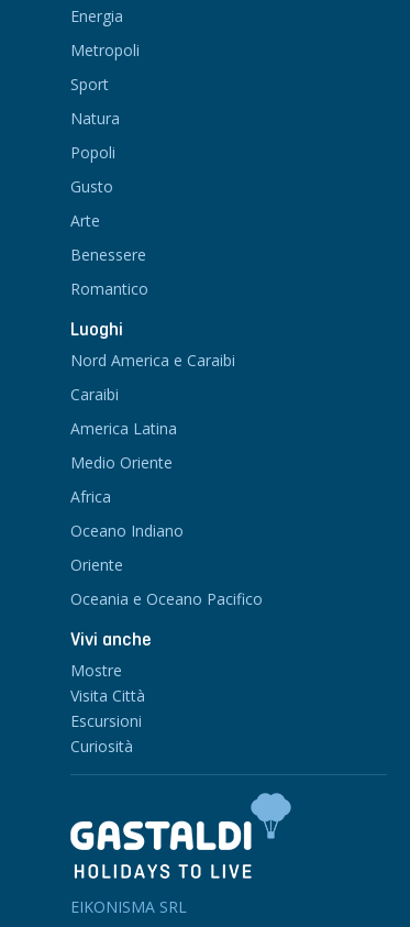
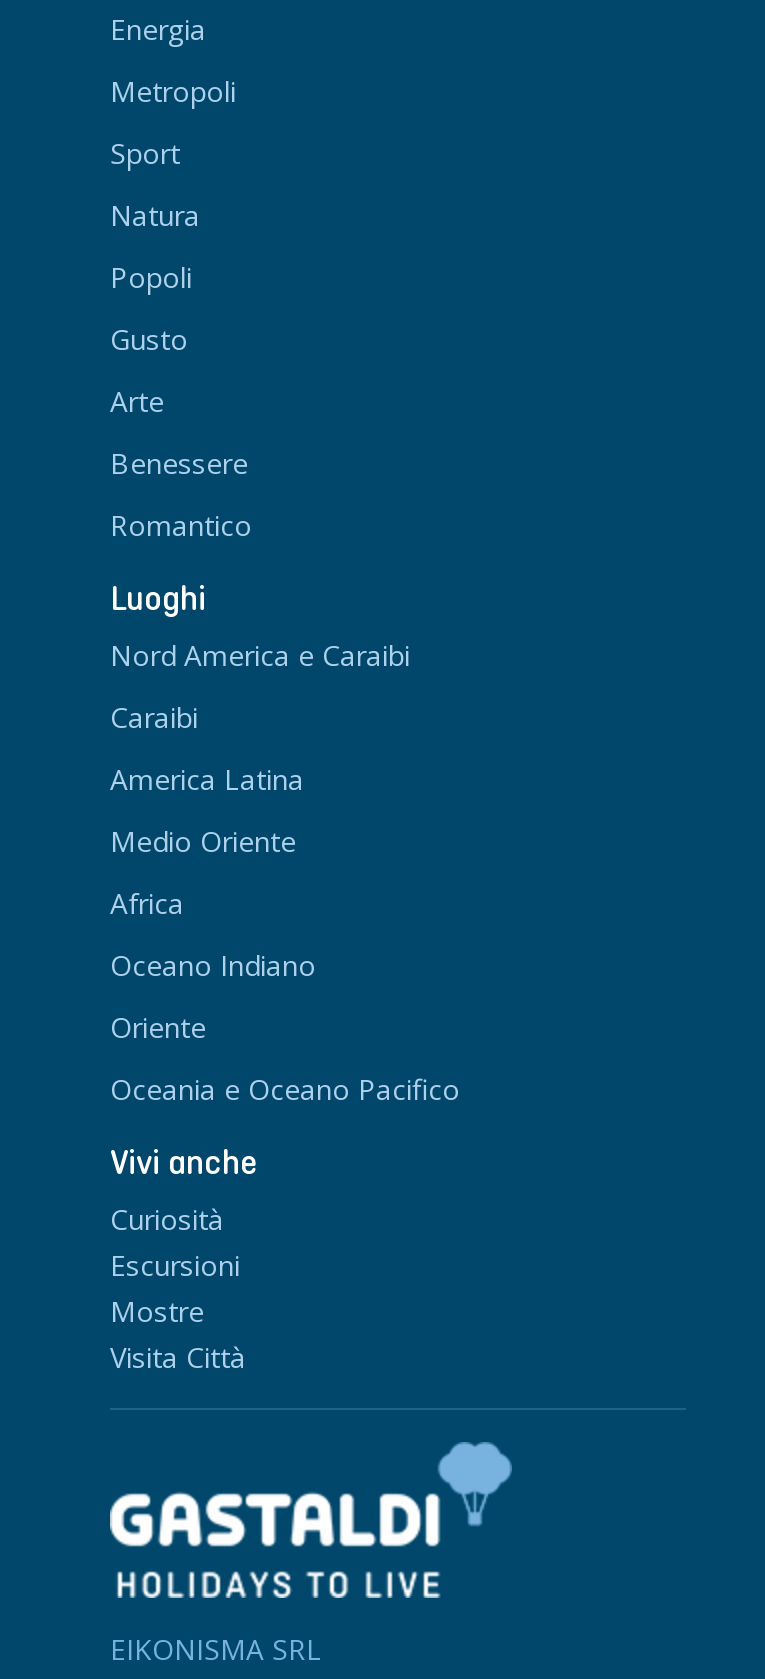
moved down: Mostre | Visita Città

moved up: Escursioni | Curiosità
